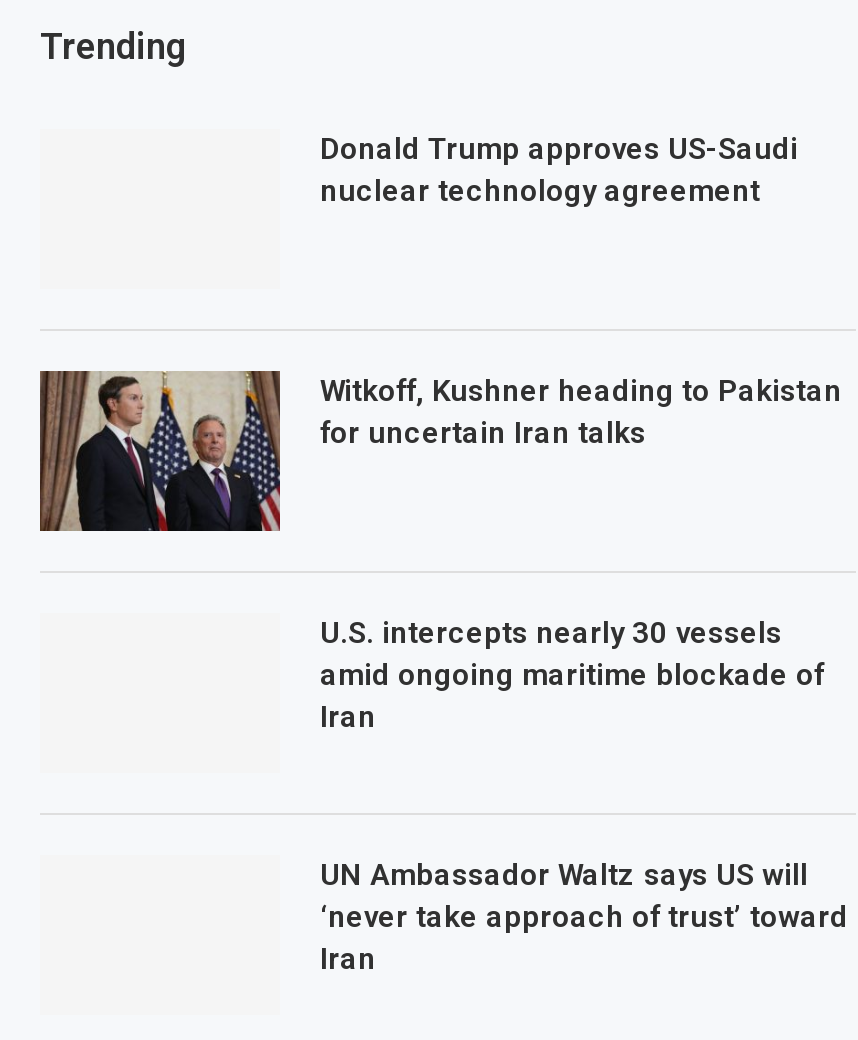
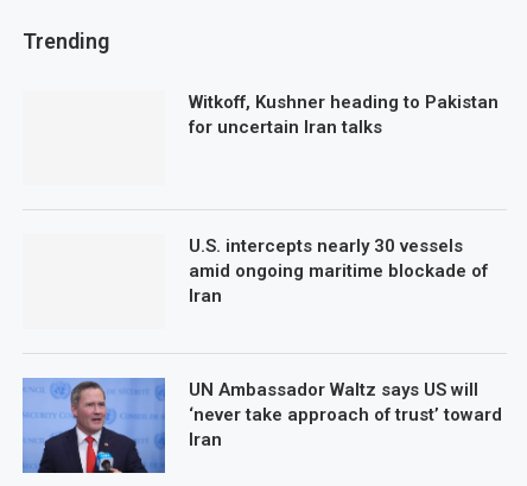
- Donald Trump approves US-Saudi
- nuclear technology agreement

- [image]

+ [image]
